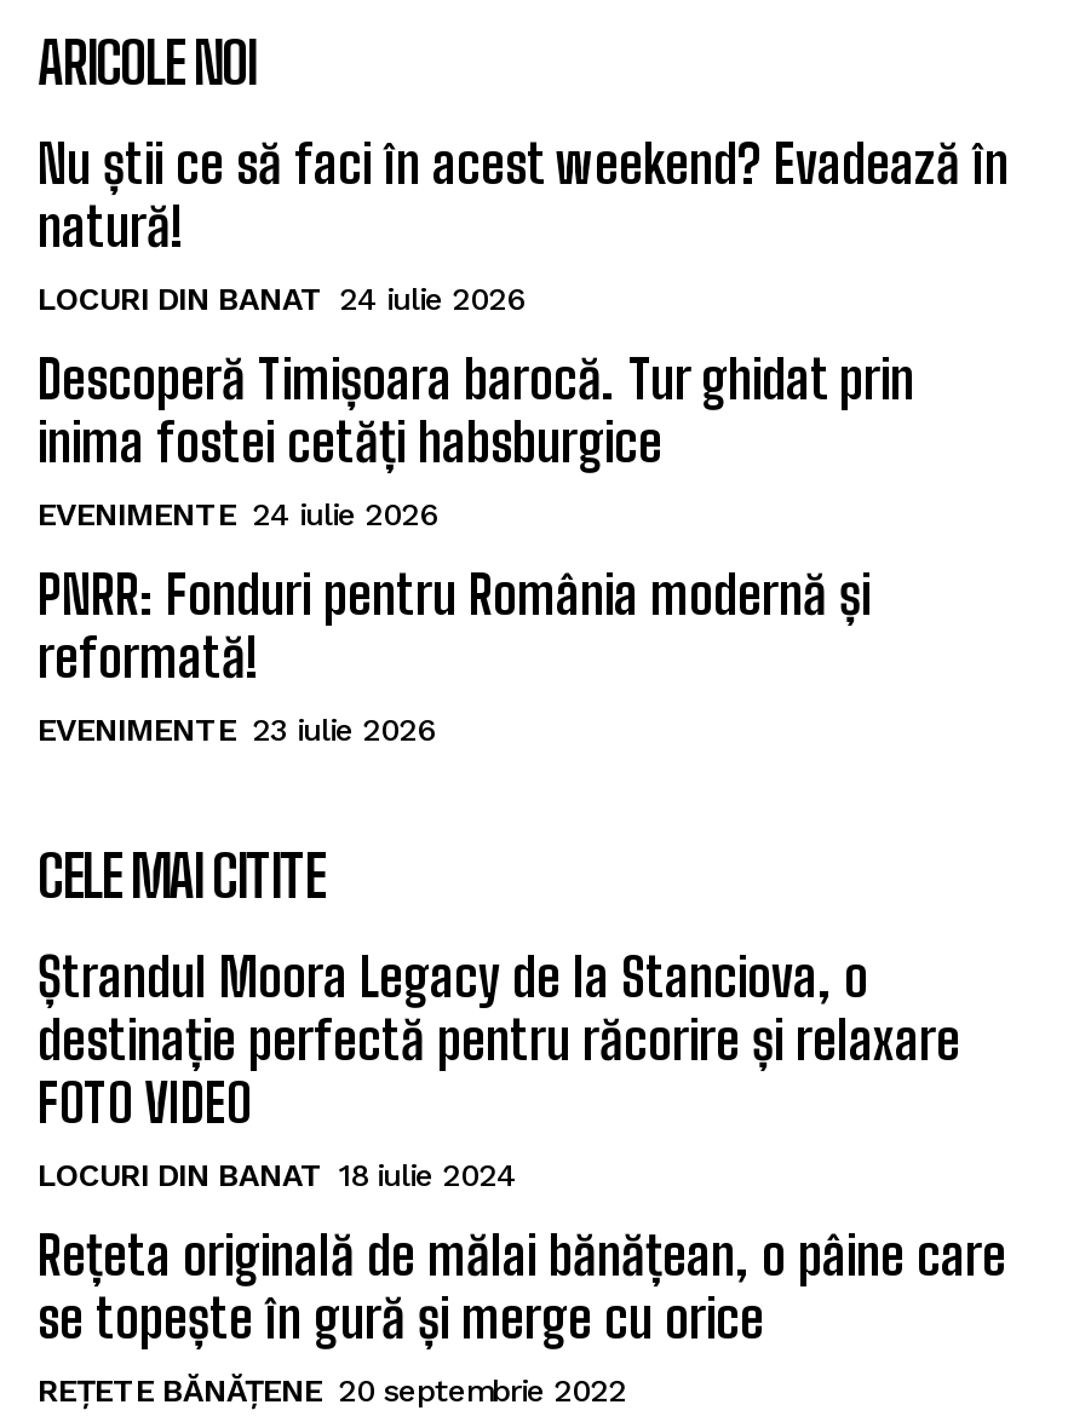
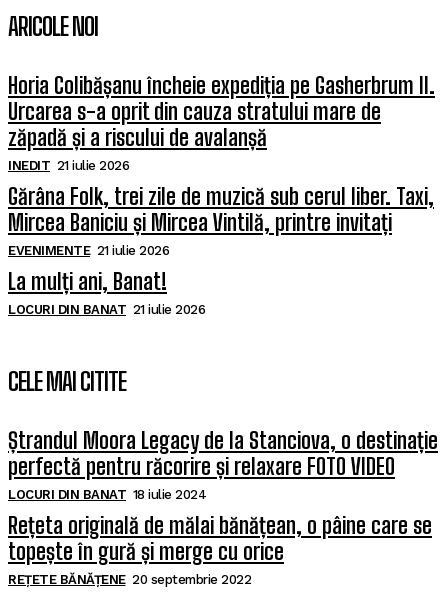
- Nu știi ce să faci în acest weekend? Evadează în
- natură!
- LOCURI DIN BANAT 24 iulie 2026
- Descoperă Timișoara barocă. Tur ghidat prin
- inima fostei cetăți habsburgice
- EVENIMENTE 24 iulie 2026
- PNRR: Fonduri pentru România modernă și
- reformată!
- EVENIMENTE 23 iulie 2026
+ Horia Colibășanu încheie expediția pe Gasherbrum II.
+ Urcarea s-a oprit din cauza stratului mare de
+ zăpadă și a riscului de avalanșă
+ INEDIT 21 iulie 2026
+ Gărâna Folk, trei zile de muzică sub cerul liber. Taxi,
+ Mircea Baniciu și Mircea Vintilă, printre invitați
+ EVENIMENTE 21 iulie 2026
+ La mulți ani, Banat!
+ LOCURI DIN BANAT 21 iulie 2026
